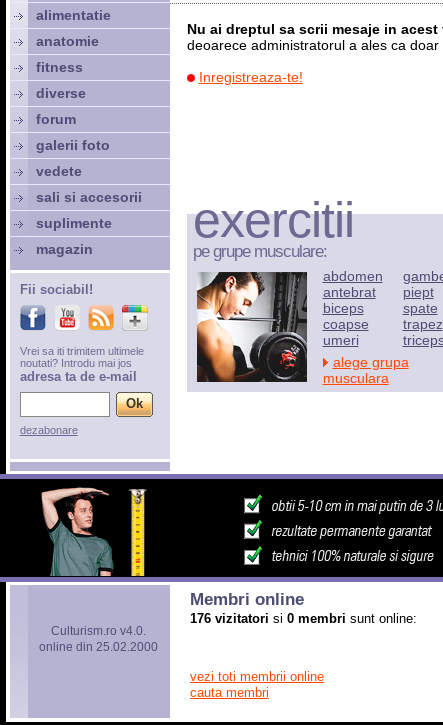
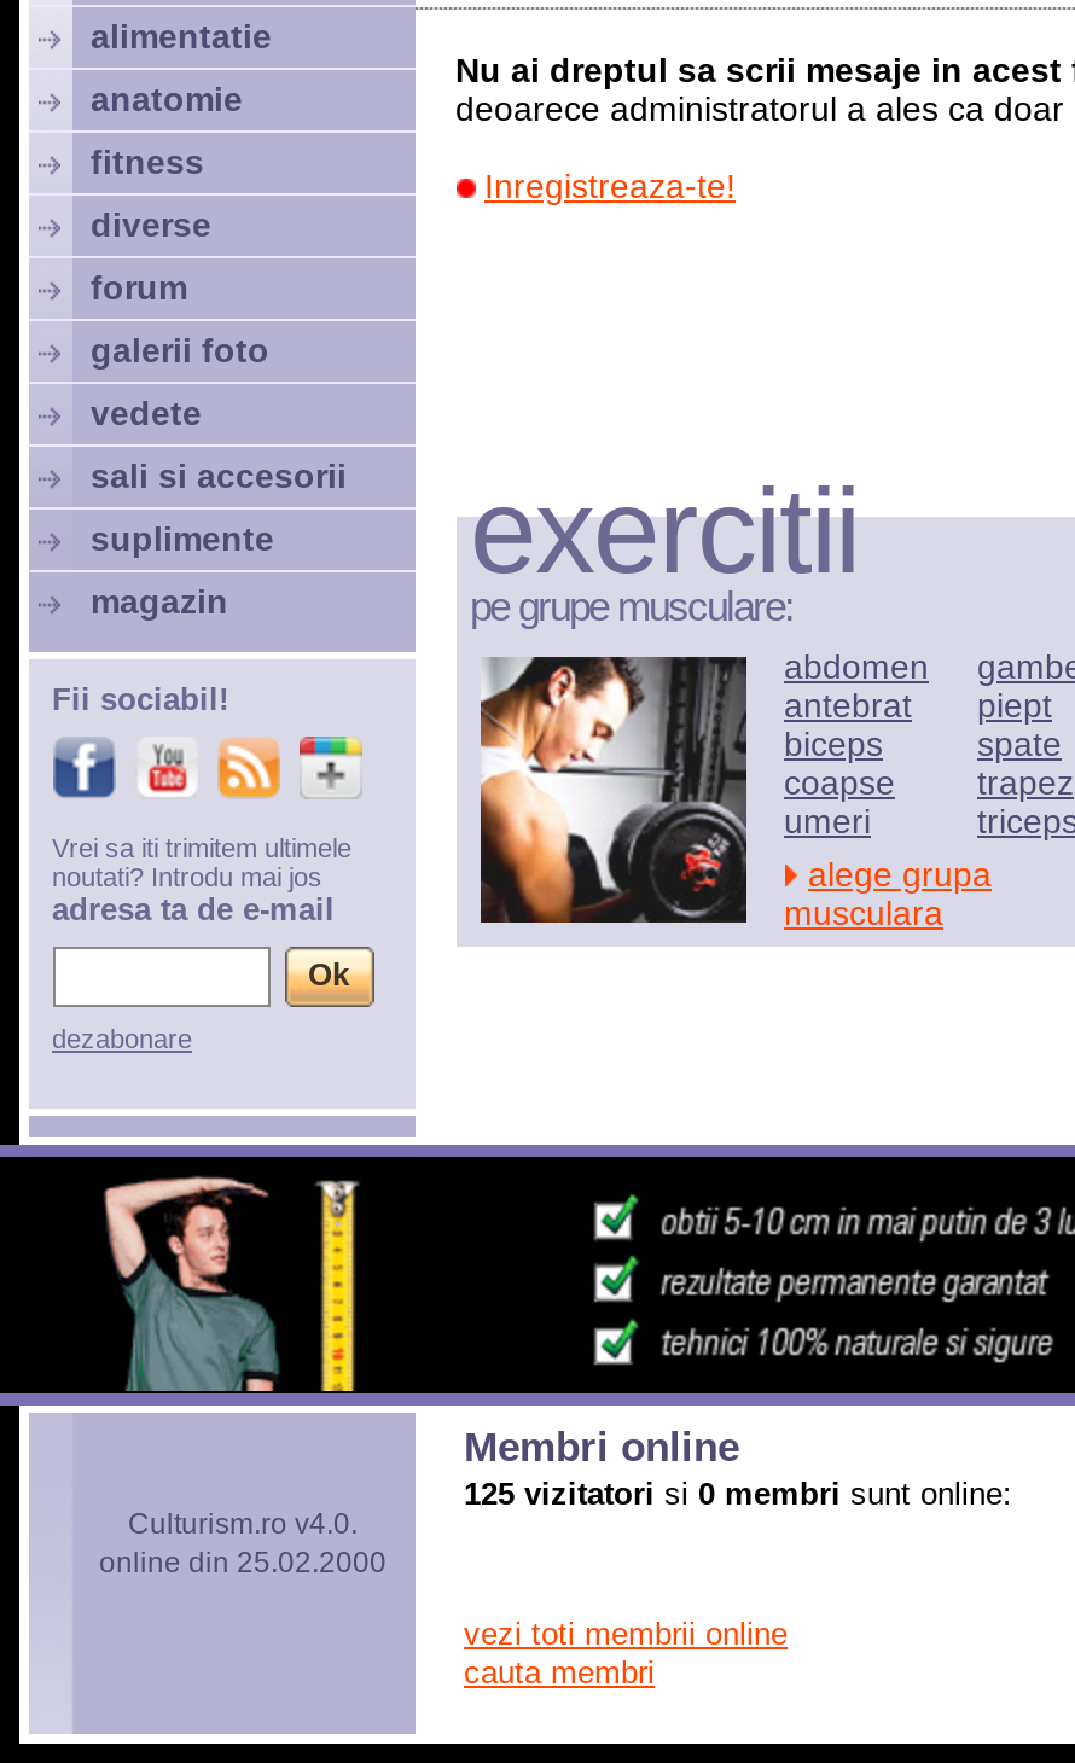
- 176 vizitatori si 0 membri sunt online:
+ 125 vizitatori si 0 membri sunt online:
